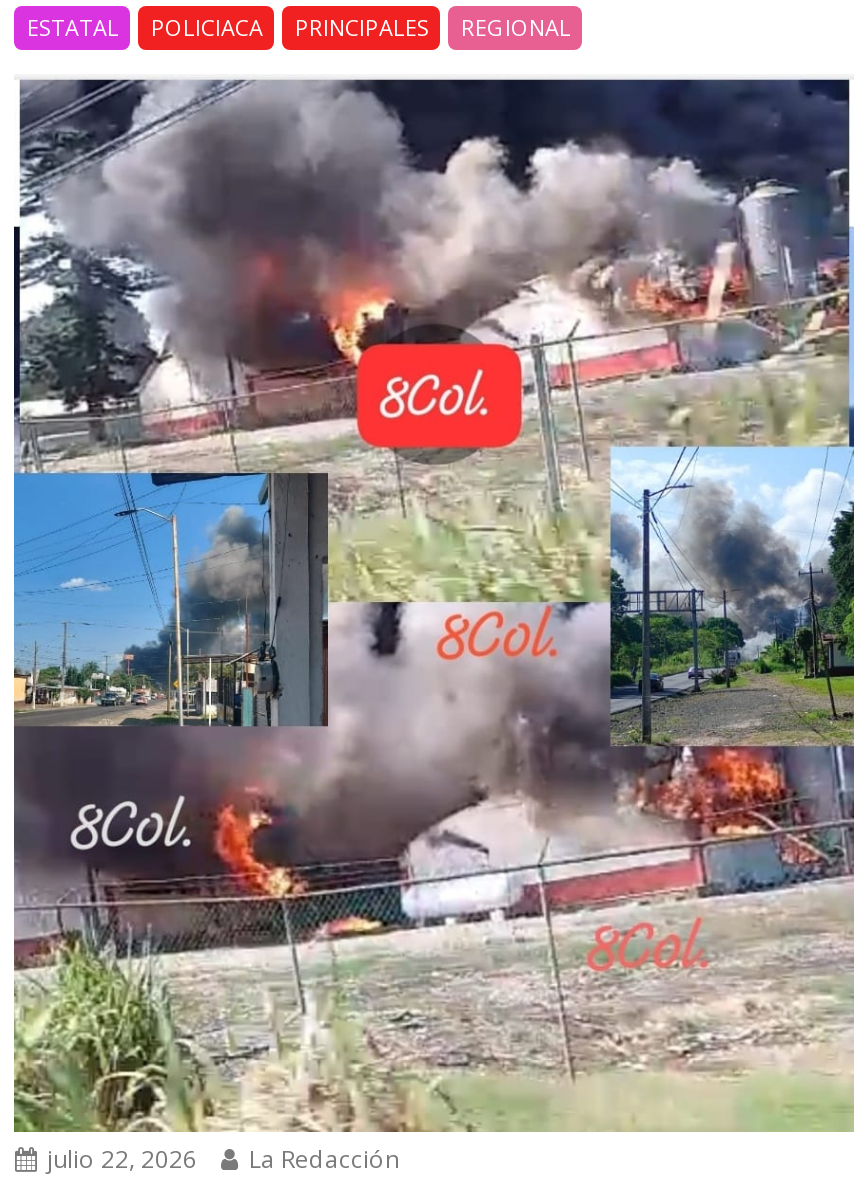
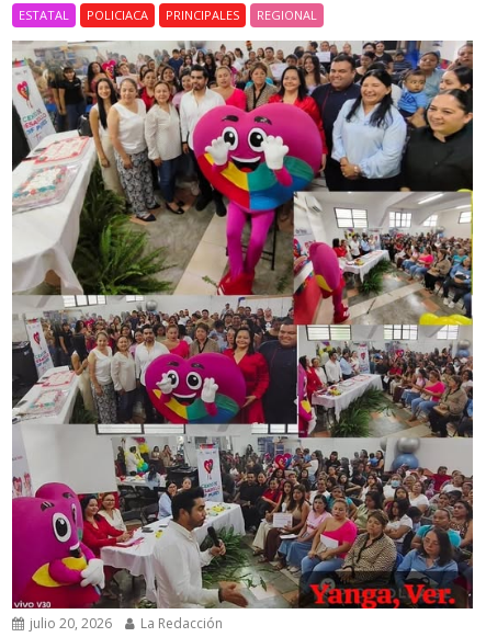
- [image]
- julio 22, 2026 La Redacción
+ [image]
+ julio 20, 2026 La Redacción
